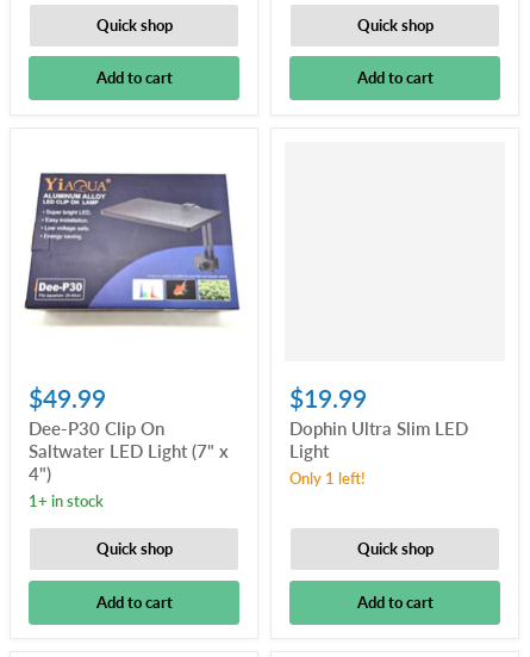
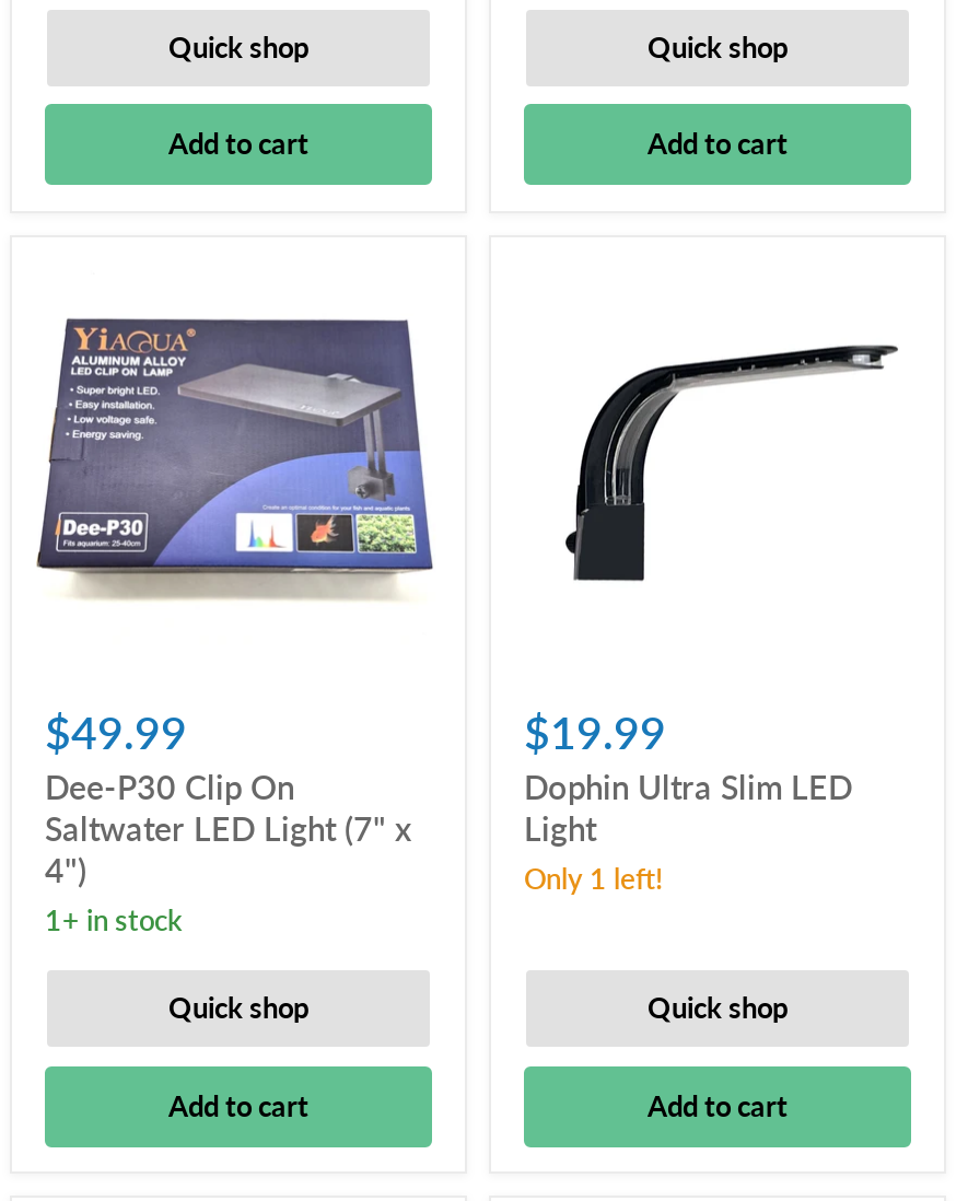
+ [image]
